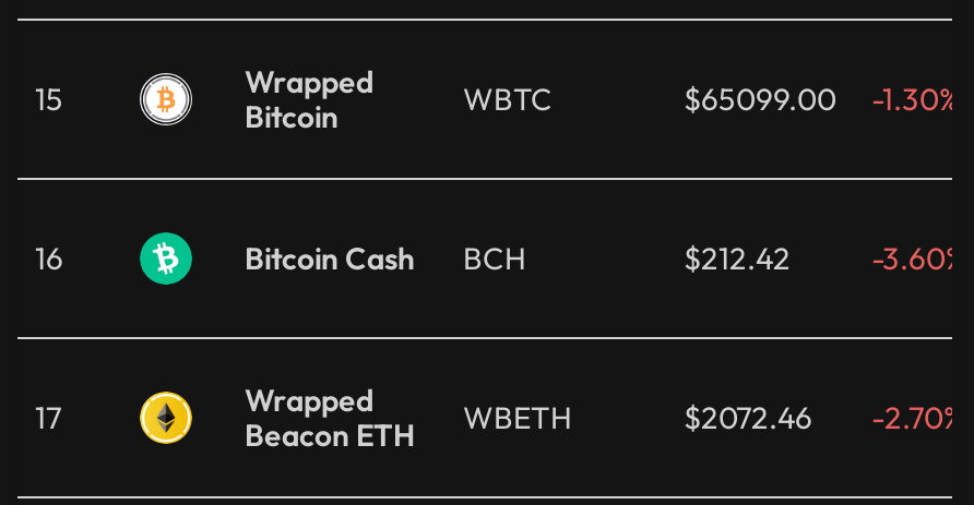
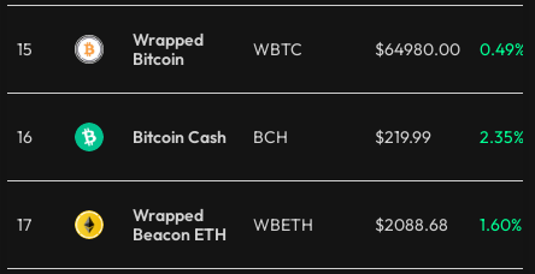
- $65099.00
+ $64980.00

- -1.30%
+ 0.49%

- $212.42
+ $219.99

- -3.60%
+ 2.35%

- $2072.46
+ $2088.68

- -2.70%
+ 1.60%
